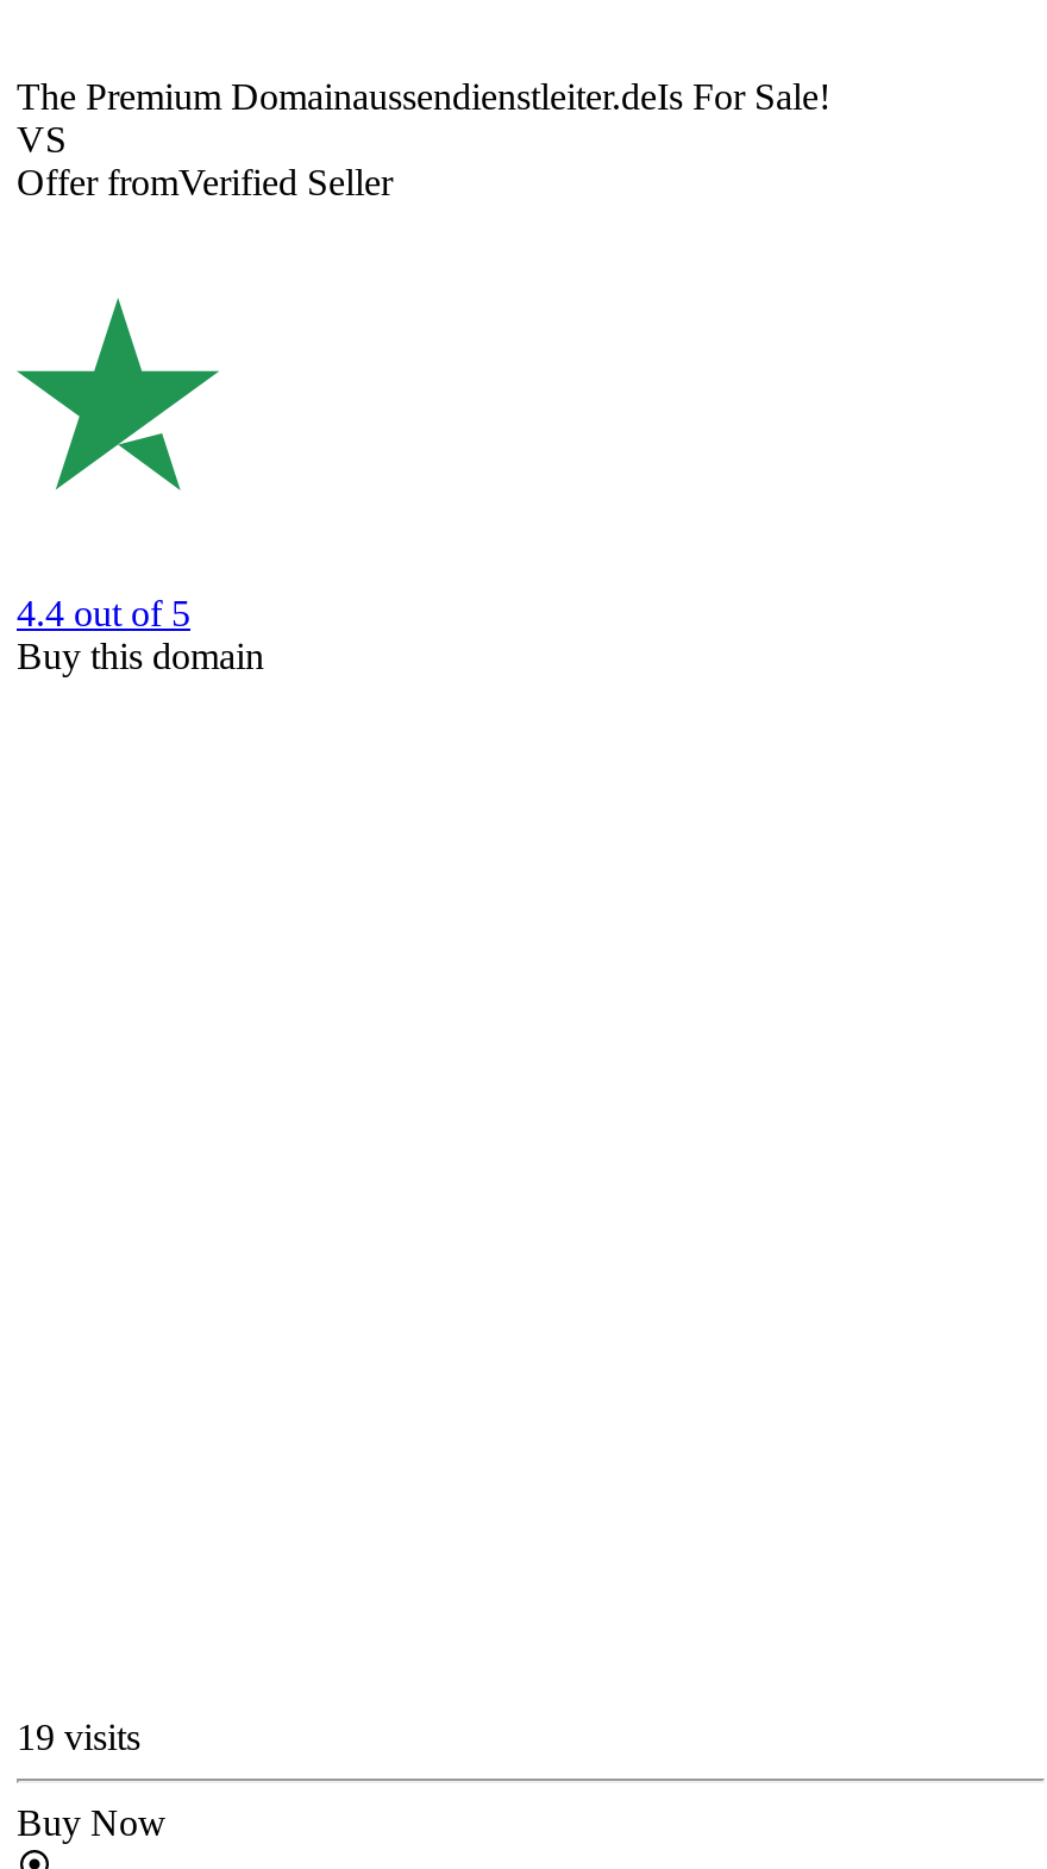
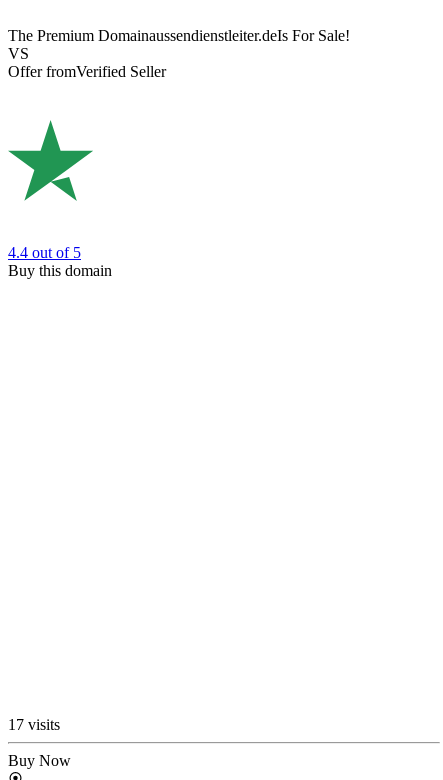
- 19 visits
+ 17 visits
